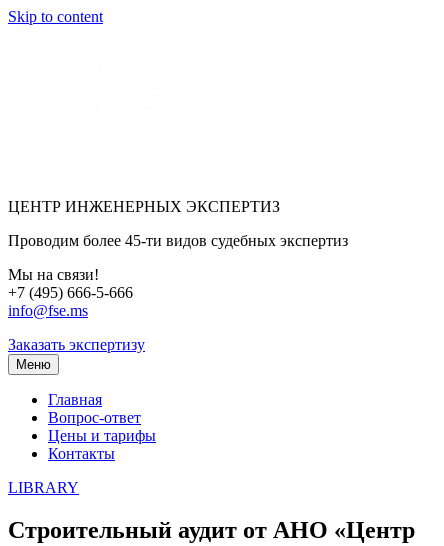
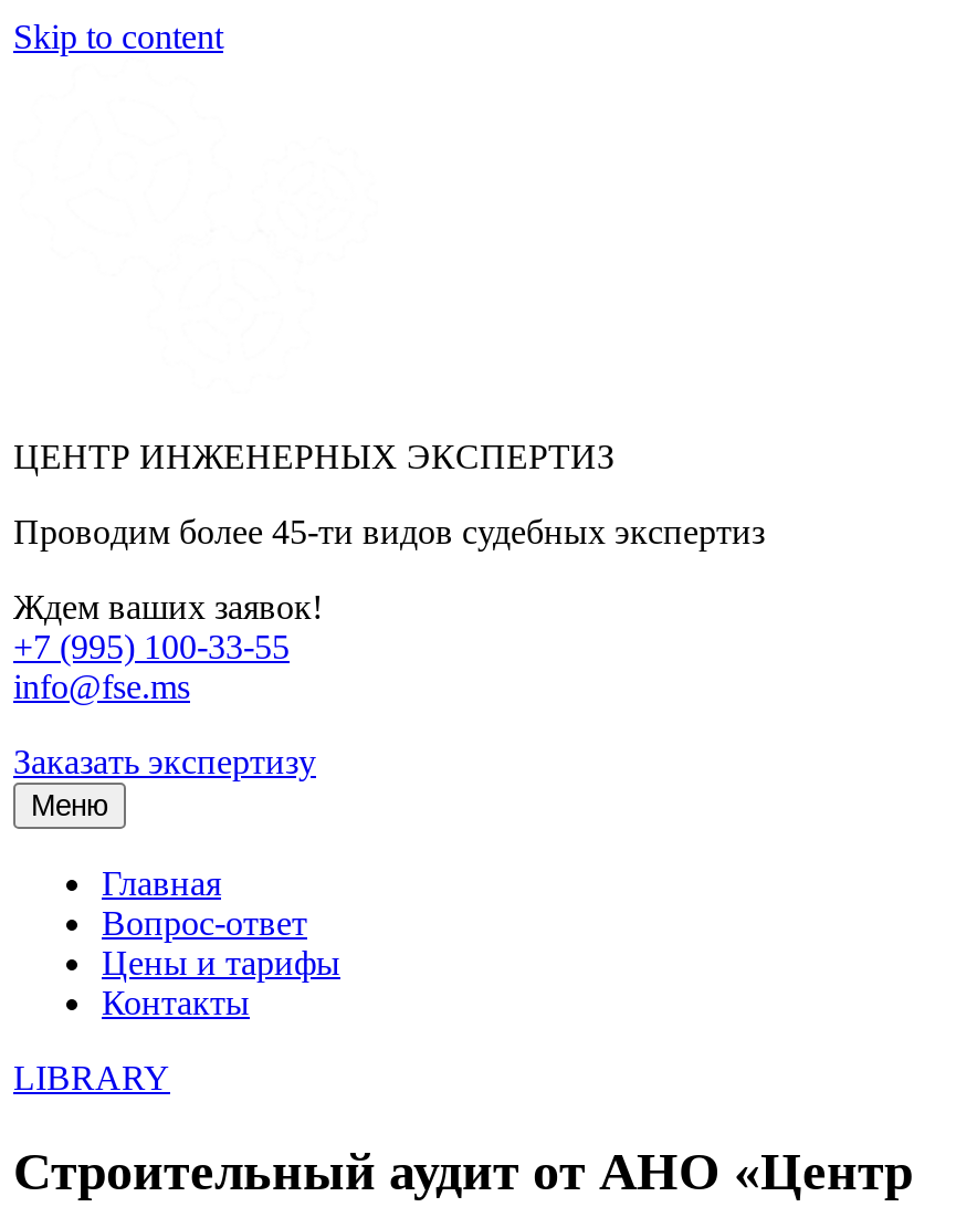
- Мы на связи!
- +7 (495) 666-5-666
+ Ждем ваших заявок!
+ +7 (995) 100-33-55
